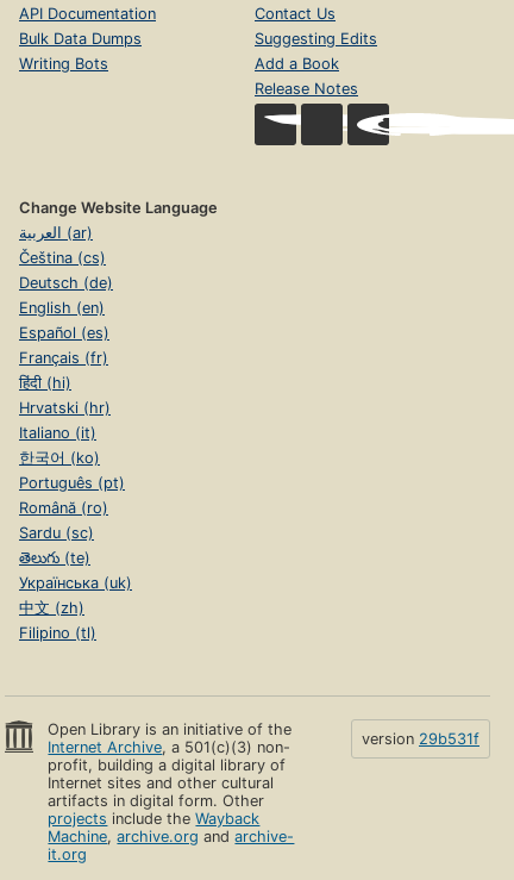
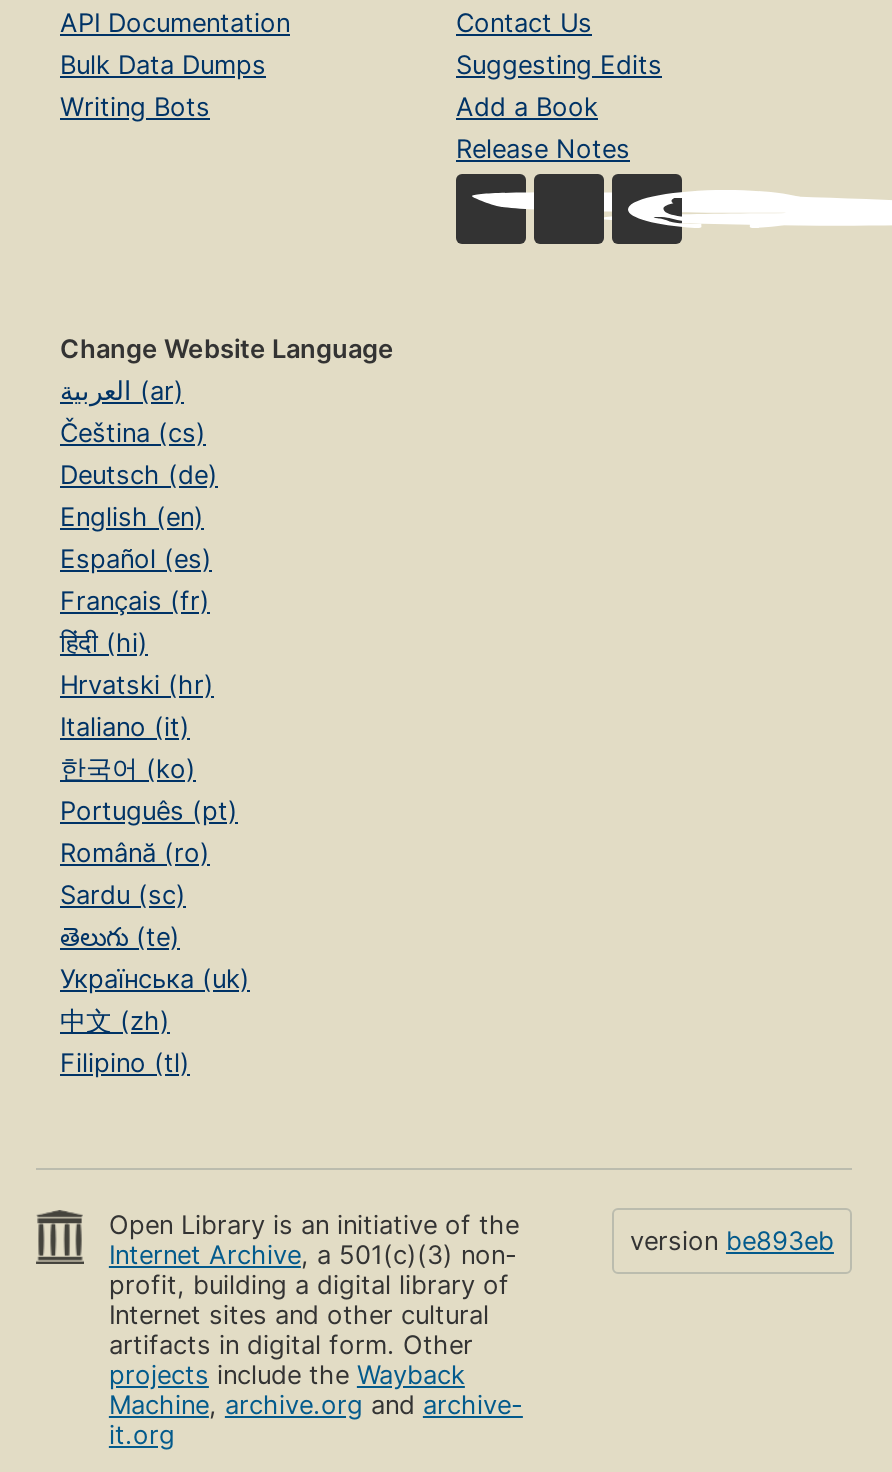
- version 29b531f
+ version be893eb
